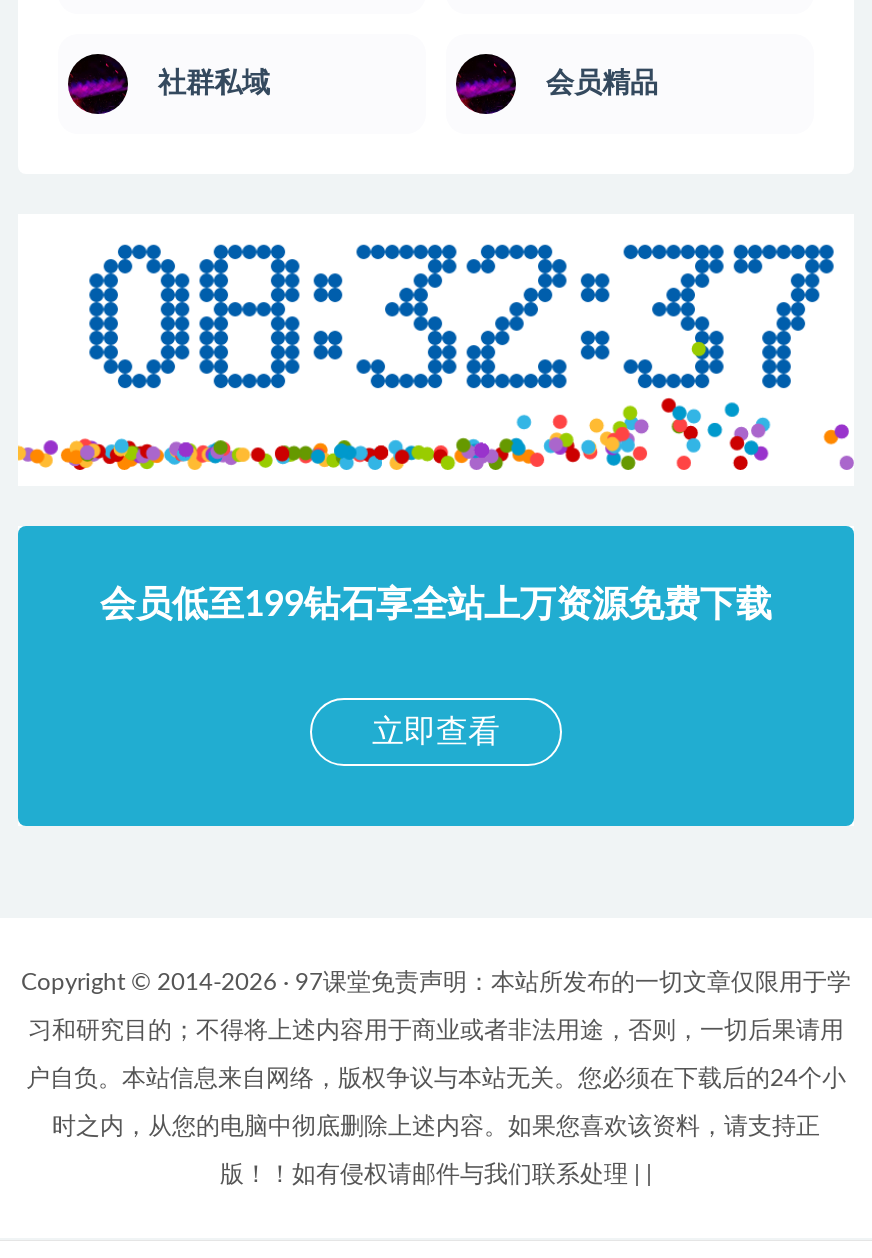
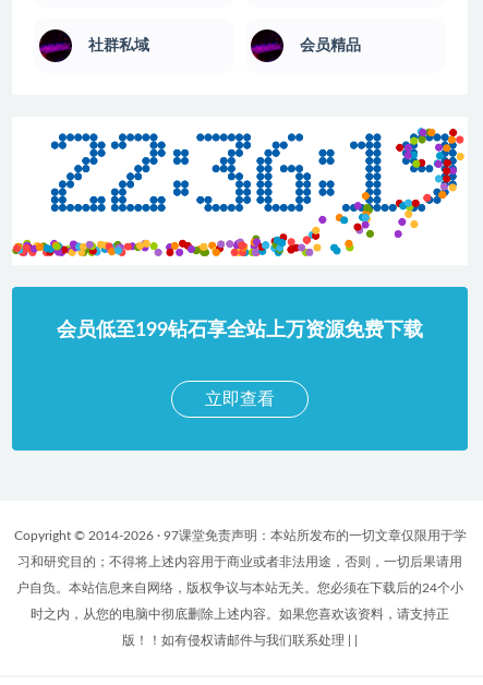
- [image]
+ [image]
